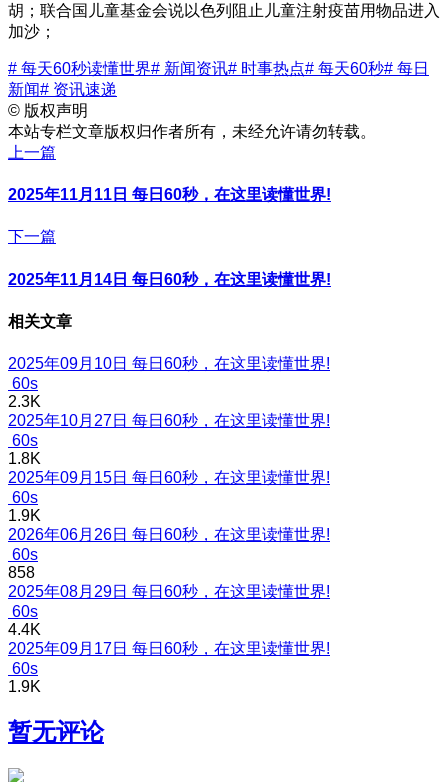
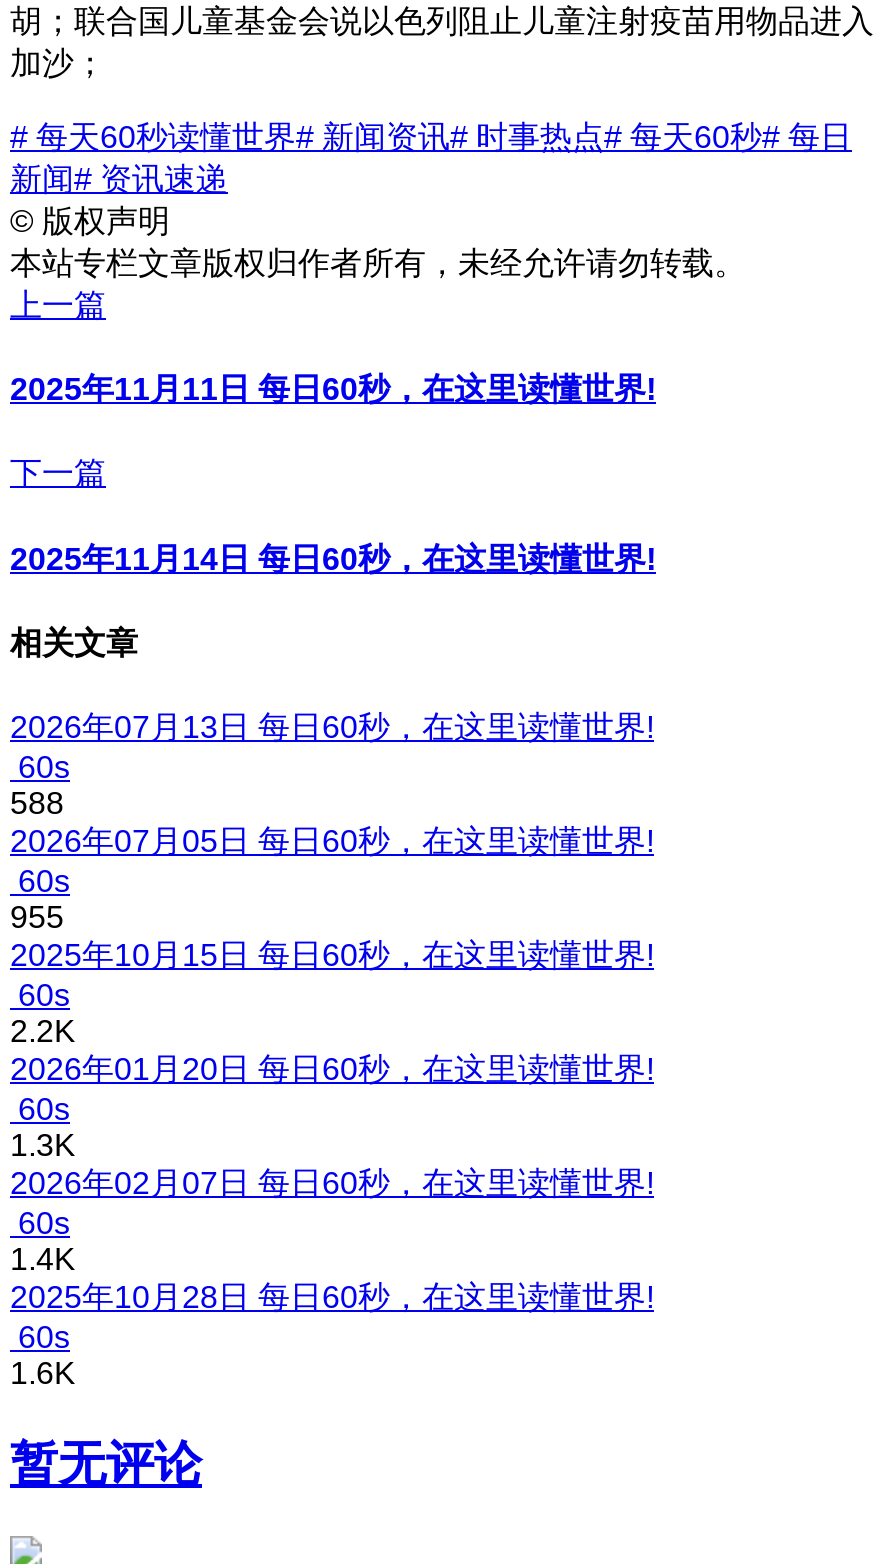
- 2025年09月10日 每日60秒，在这里读懂世界!
+ 2026年07月13日 每日60秒，在这里读懂世界!

- 2.3K
- 2025年10月27日 每日60秒，在这里读懂世界!
+ 588
+ 2026年07月05日 每日60秒，在这里读懂世界!

- 1.8K
- 2025年09月15日 每日60秒，在这里读懂世界!
+ 955
+ 2025年10月15日 每日60秒，在这里读懂世界!

- 1.9K
- 2026年06月26日 每日60秒，在这里读懂世界!
+ 2.2K
+ 2026年01月20日 每日60秒，在这里读懂世界!

- 858
- 2025年08月29日 每日60秒，在这里读懂世界!
+ 1.3K
+ 2026年02月07日 每日60秒，在这里读懂世界!

- 4.4K
- 2025年09月17日 每日60秒，在这里读懂世界!
+ 1.4K
+ 2025年10月28日 每日60秒，在这里读懂世界!

- 1.9K
+ 1.6K
